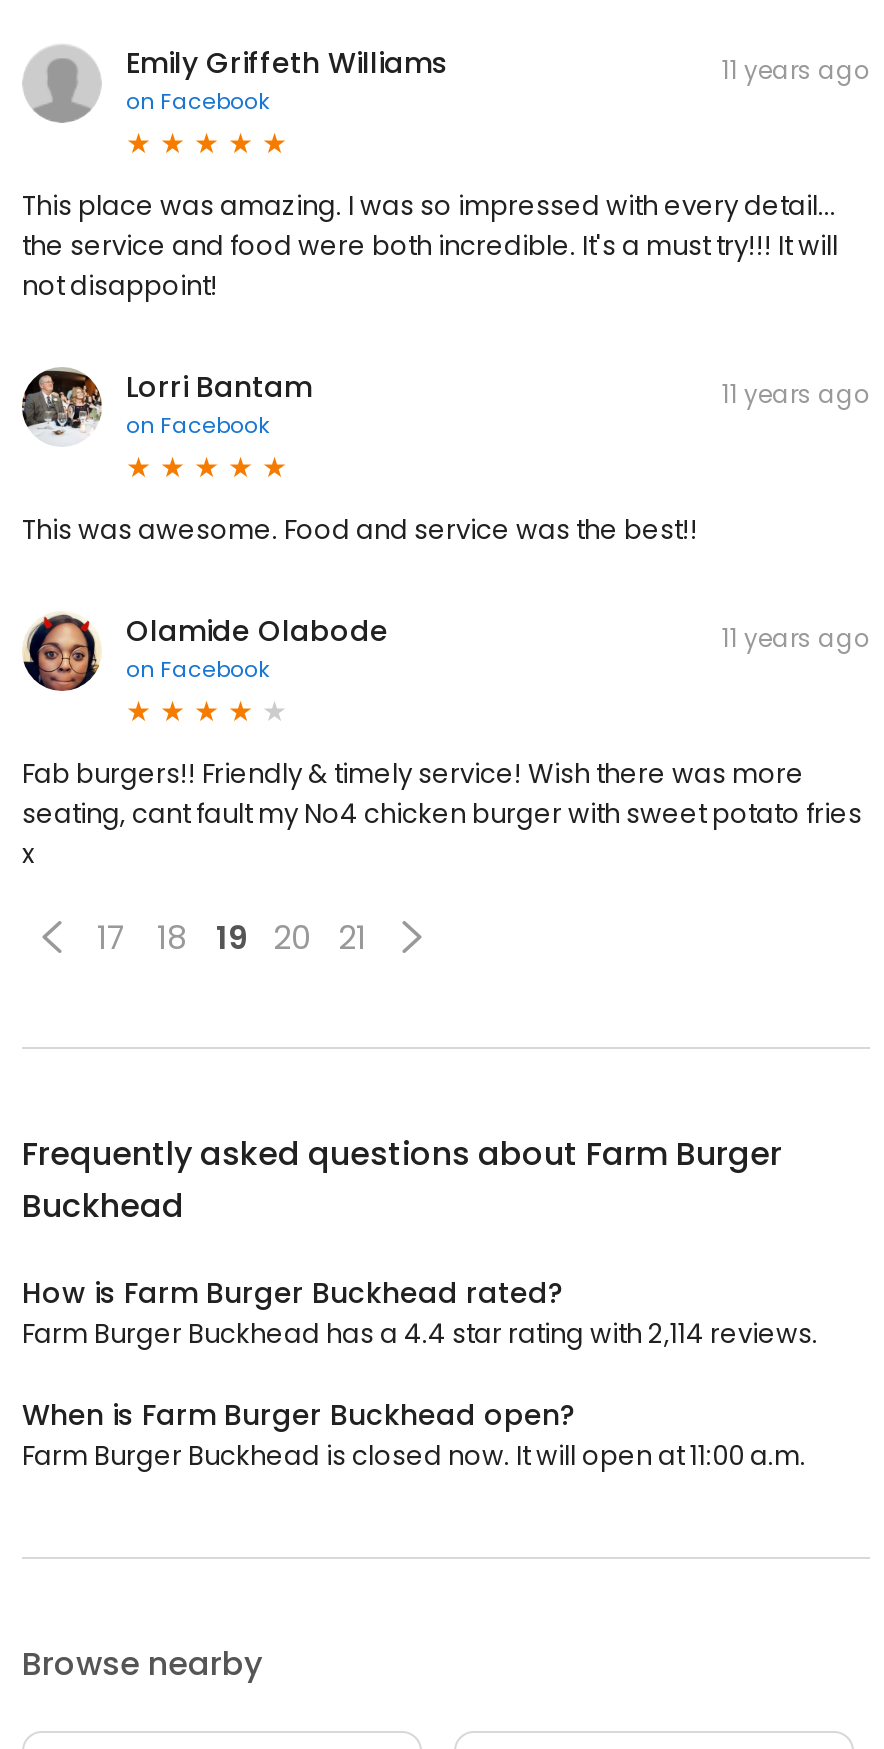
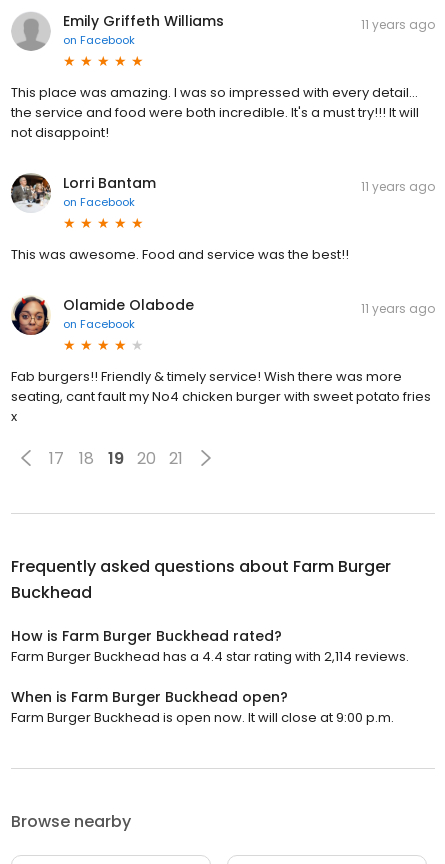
- Farm Burger Buckhead is closed now. It will open at 11:00 a.m.
+ Farm Burger Buckhead is open now. It will close at 9:00 p.m.
